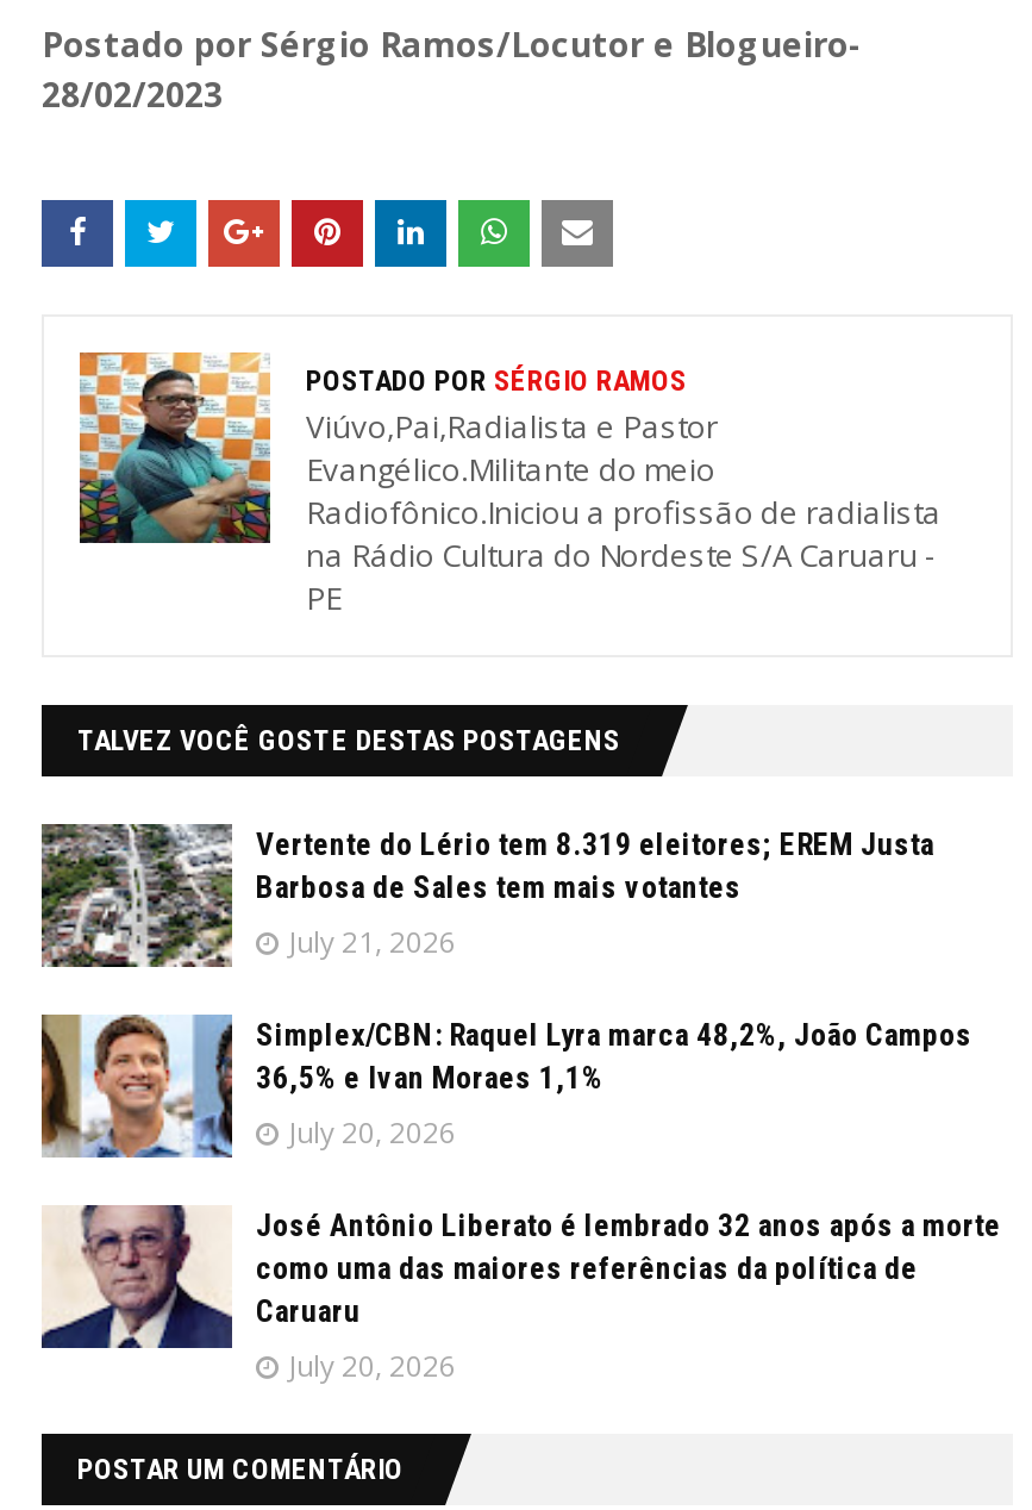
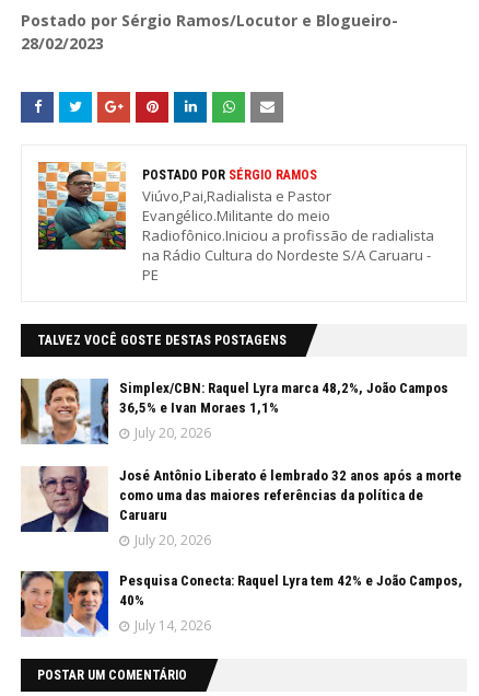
- [image]
- Vertente do Lério tem 8.319 eleitores; EREM Justa
- Barbosa de Sales tem mais votantes
- July 21, 2026

moved up: [image] | Simplex/CBN: Raquel Lyra marca 48,2%, João Campos | 36,5% e Ivan Moraes 1,1% | July 20, 2026 | José Antônio Liberato é lembrado 32 anos após a morte | como uma das maiores referências da política de | Caruaru | July 20, 2026

+ [image]
+ Pesquisa Conecta: Raquel Lyra tem 42% e João Campos,
+ 40%
+ July 14, 2026
